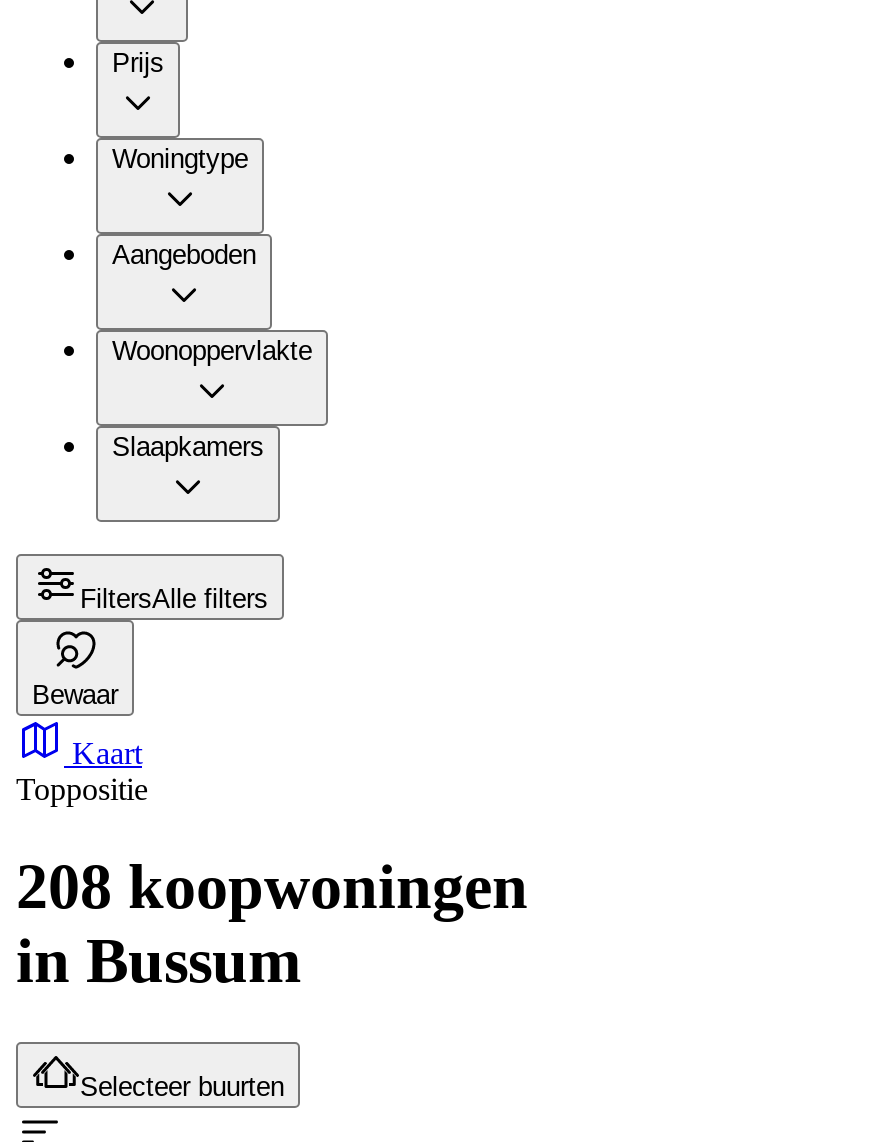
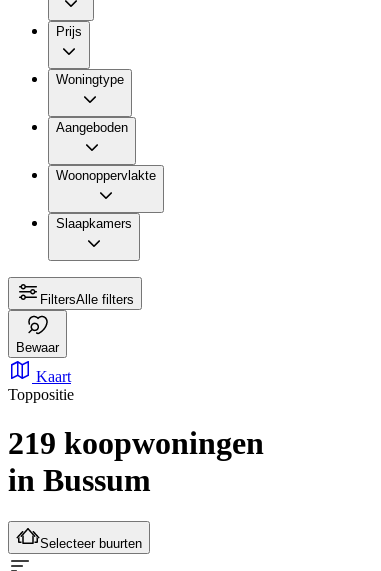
- 208 koopwoningen
+ 219 koopwoningen
